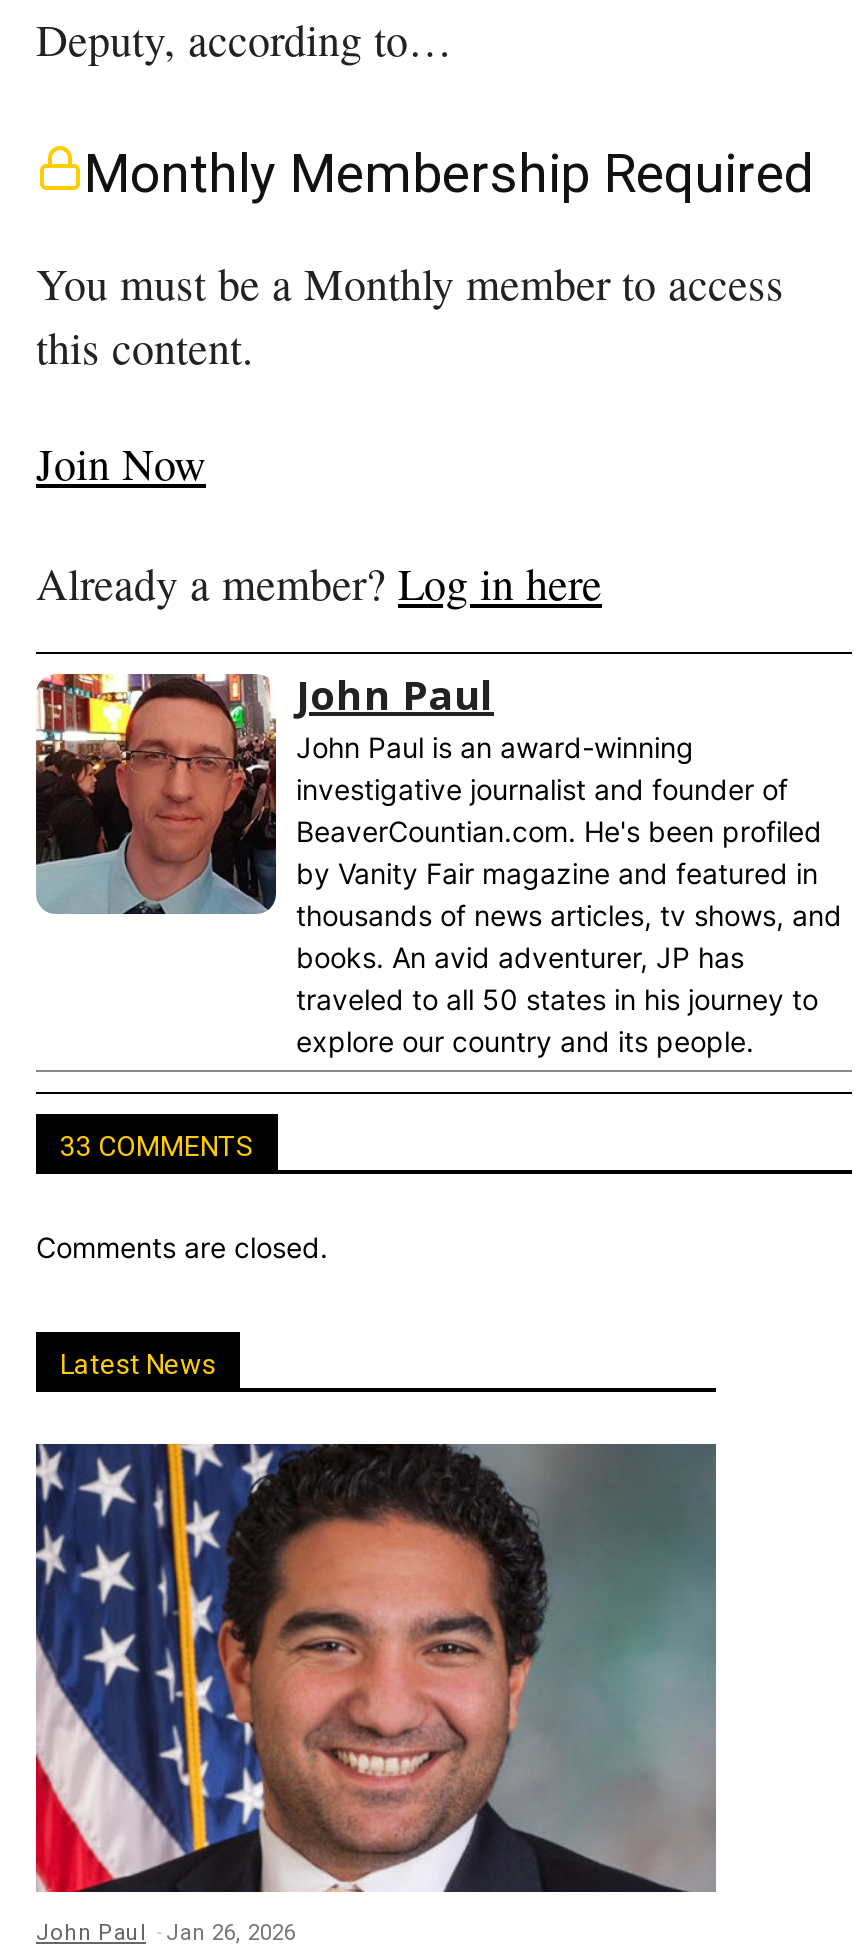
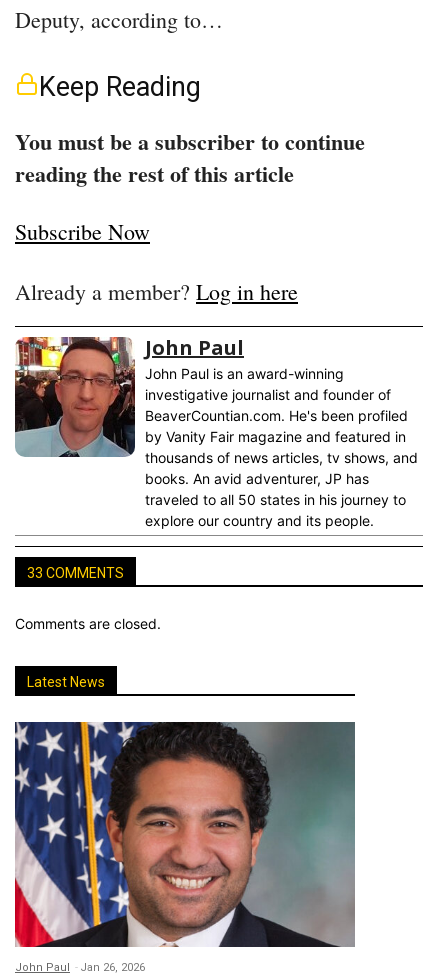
- Monthly Membership Required
+ Keep Reading

- You must be a Monthly member to access
- this content.
+ You must be a subscriber to continue
+ reading the rest of this article

- Join Now
+ Subscribe Now
